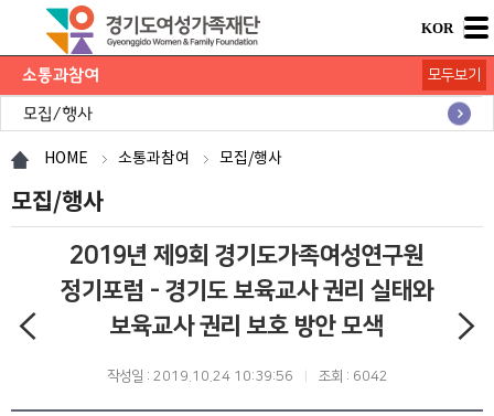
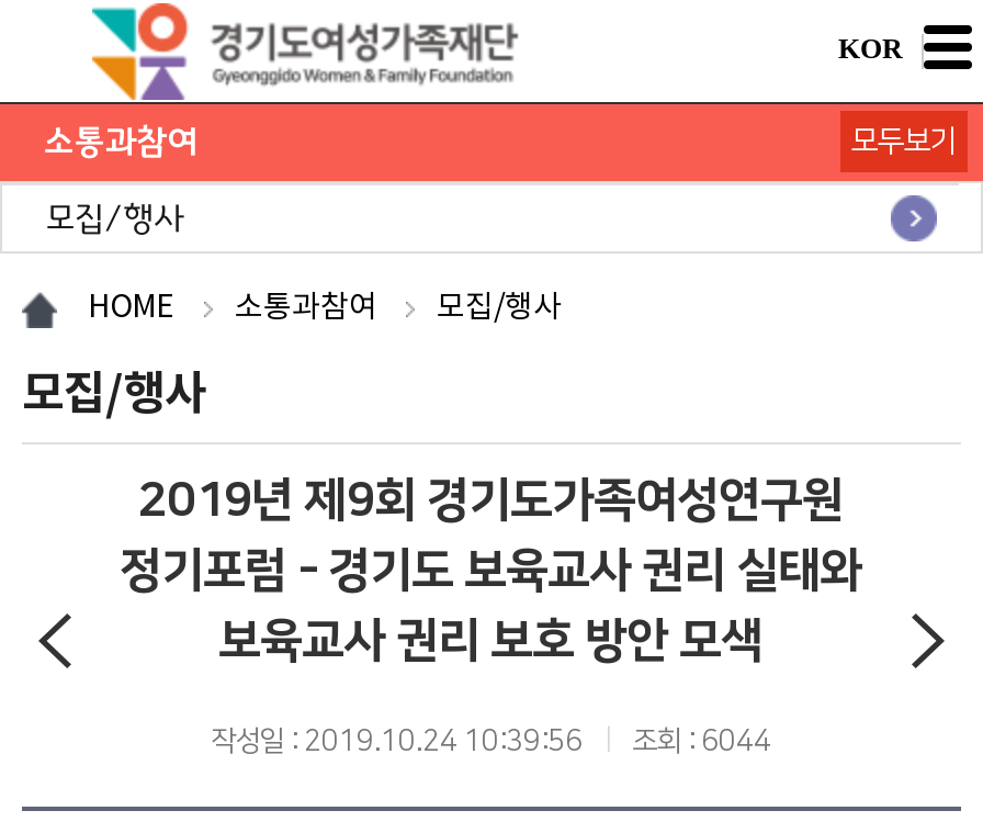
- 작성일 : 2019.10.24 10:39:56 조회 : 6042
+ 작성일 : 2019.10.24 10:39:56 조회 : 6044
